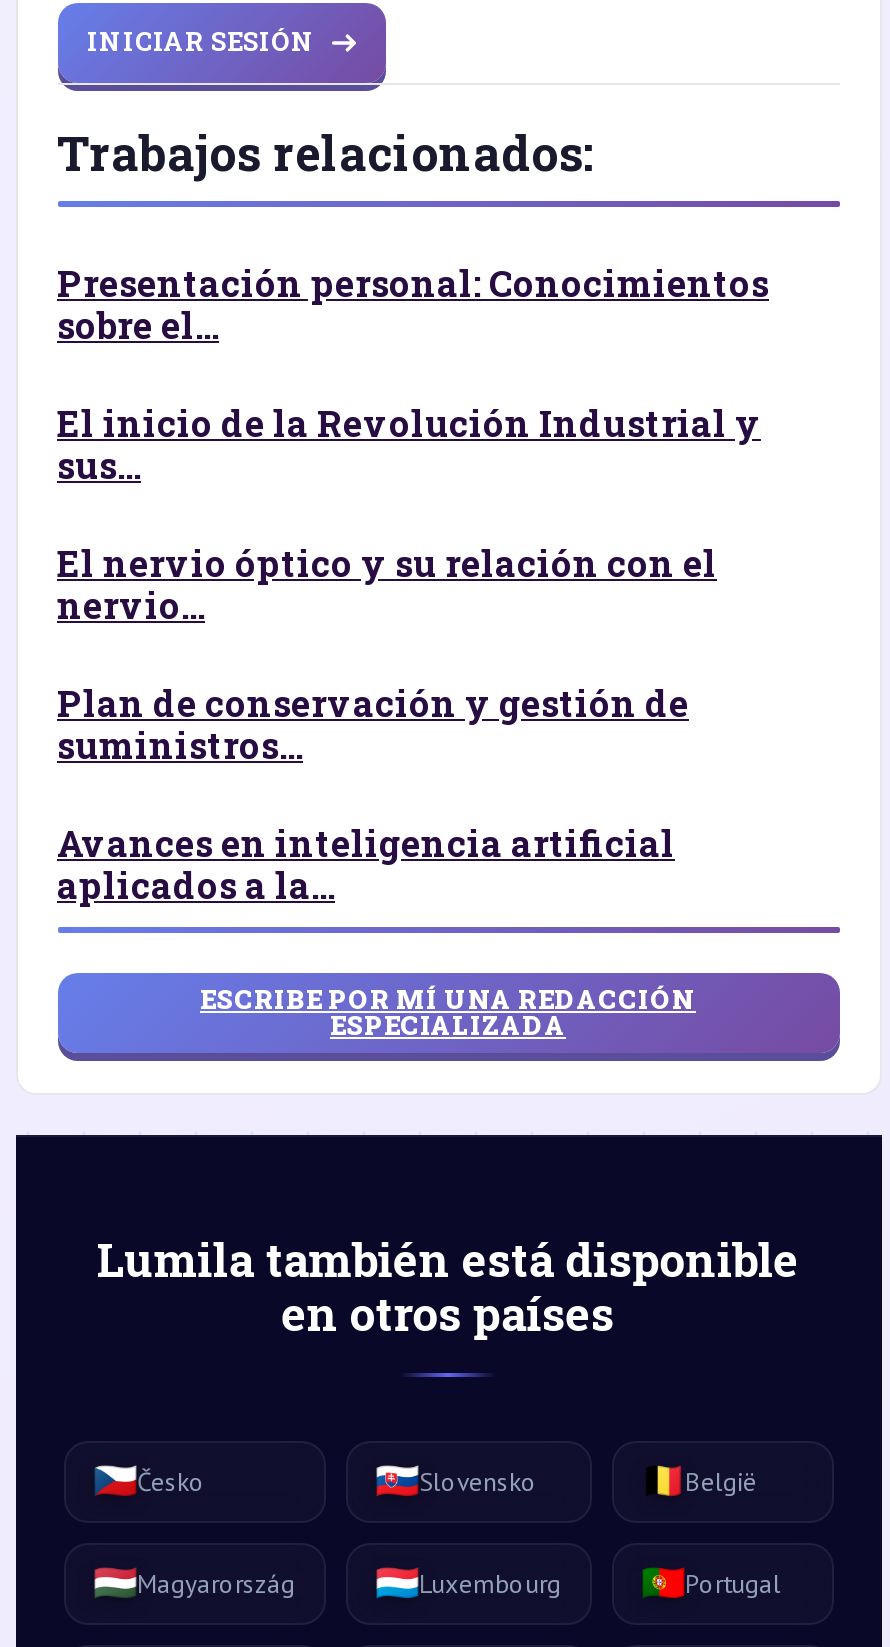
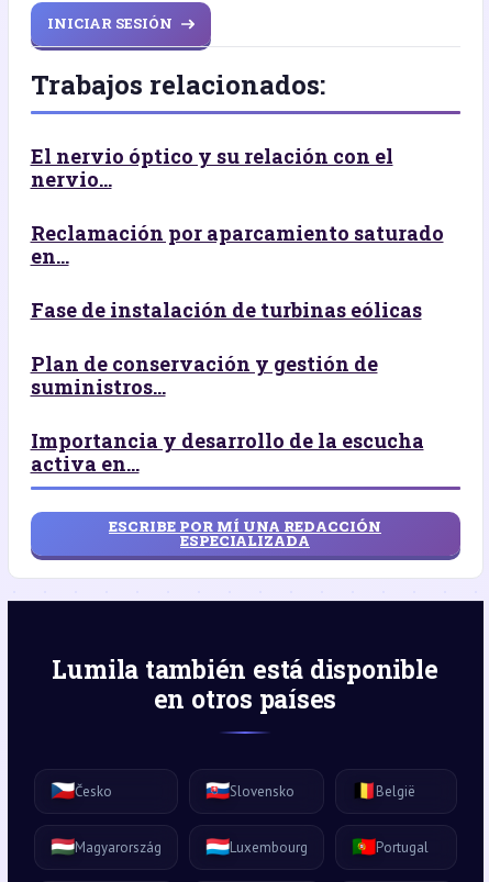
- Presentación personal: Conocimientos
- sobre el...
- El inicio de la Revolución Industrial y
- sus...

moved up: El nervio óptico y su relación con el | nervio...

+ Reclamación por aparcamiento saturado
+ en...
+ Fase de instalación de turbinas eólicas

- Avances en inteligencia artificial
- aplicados a la...
+ Importancia y desarrollo de la escucha
+ activa en...
